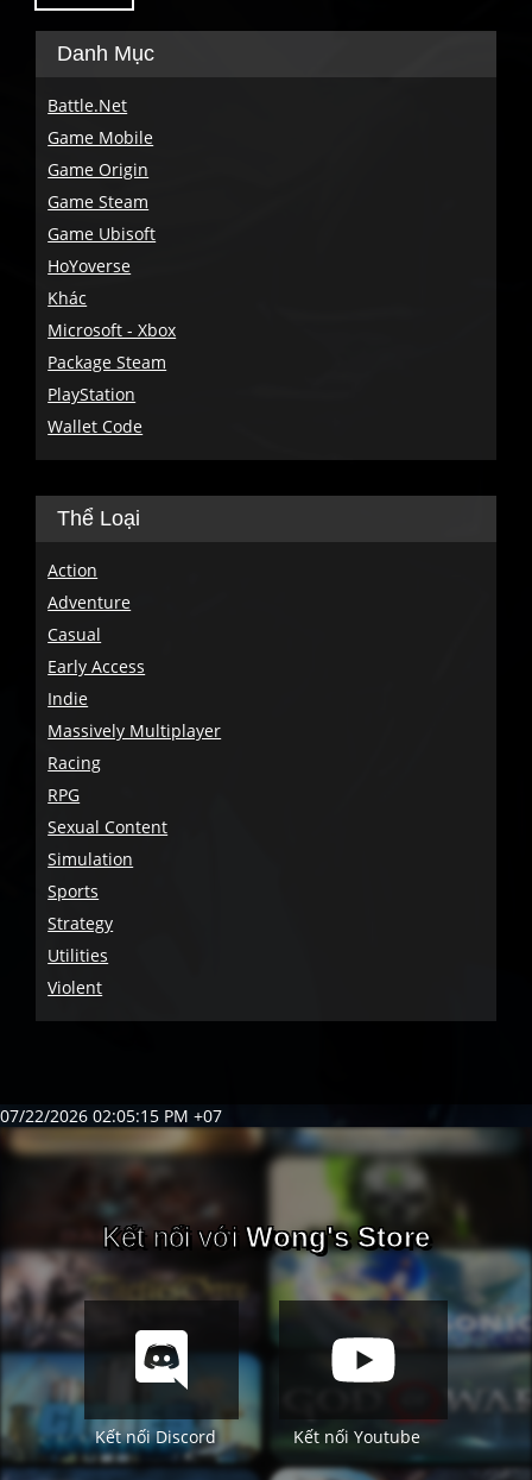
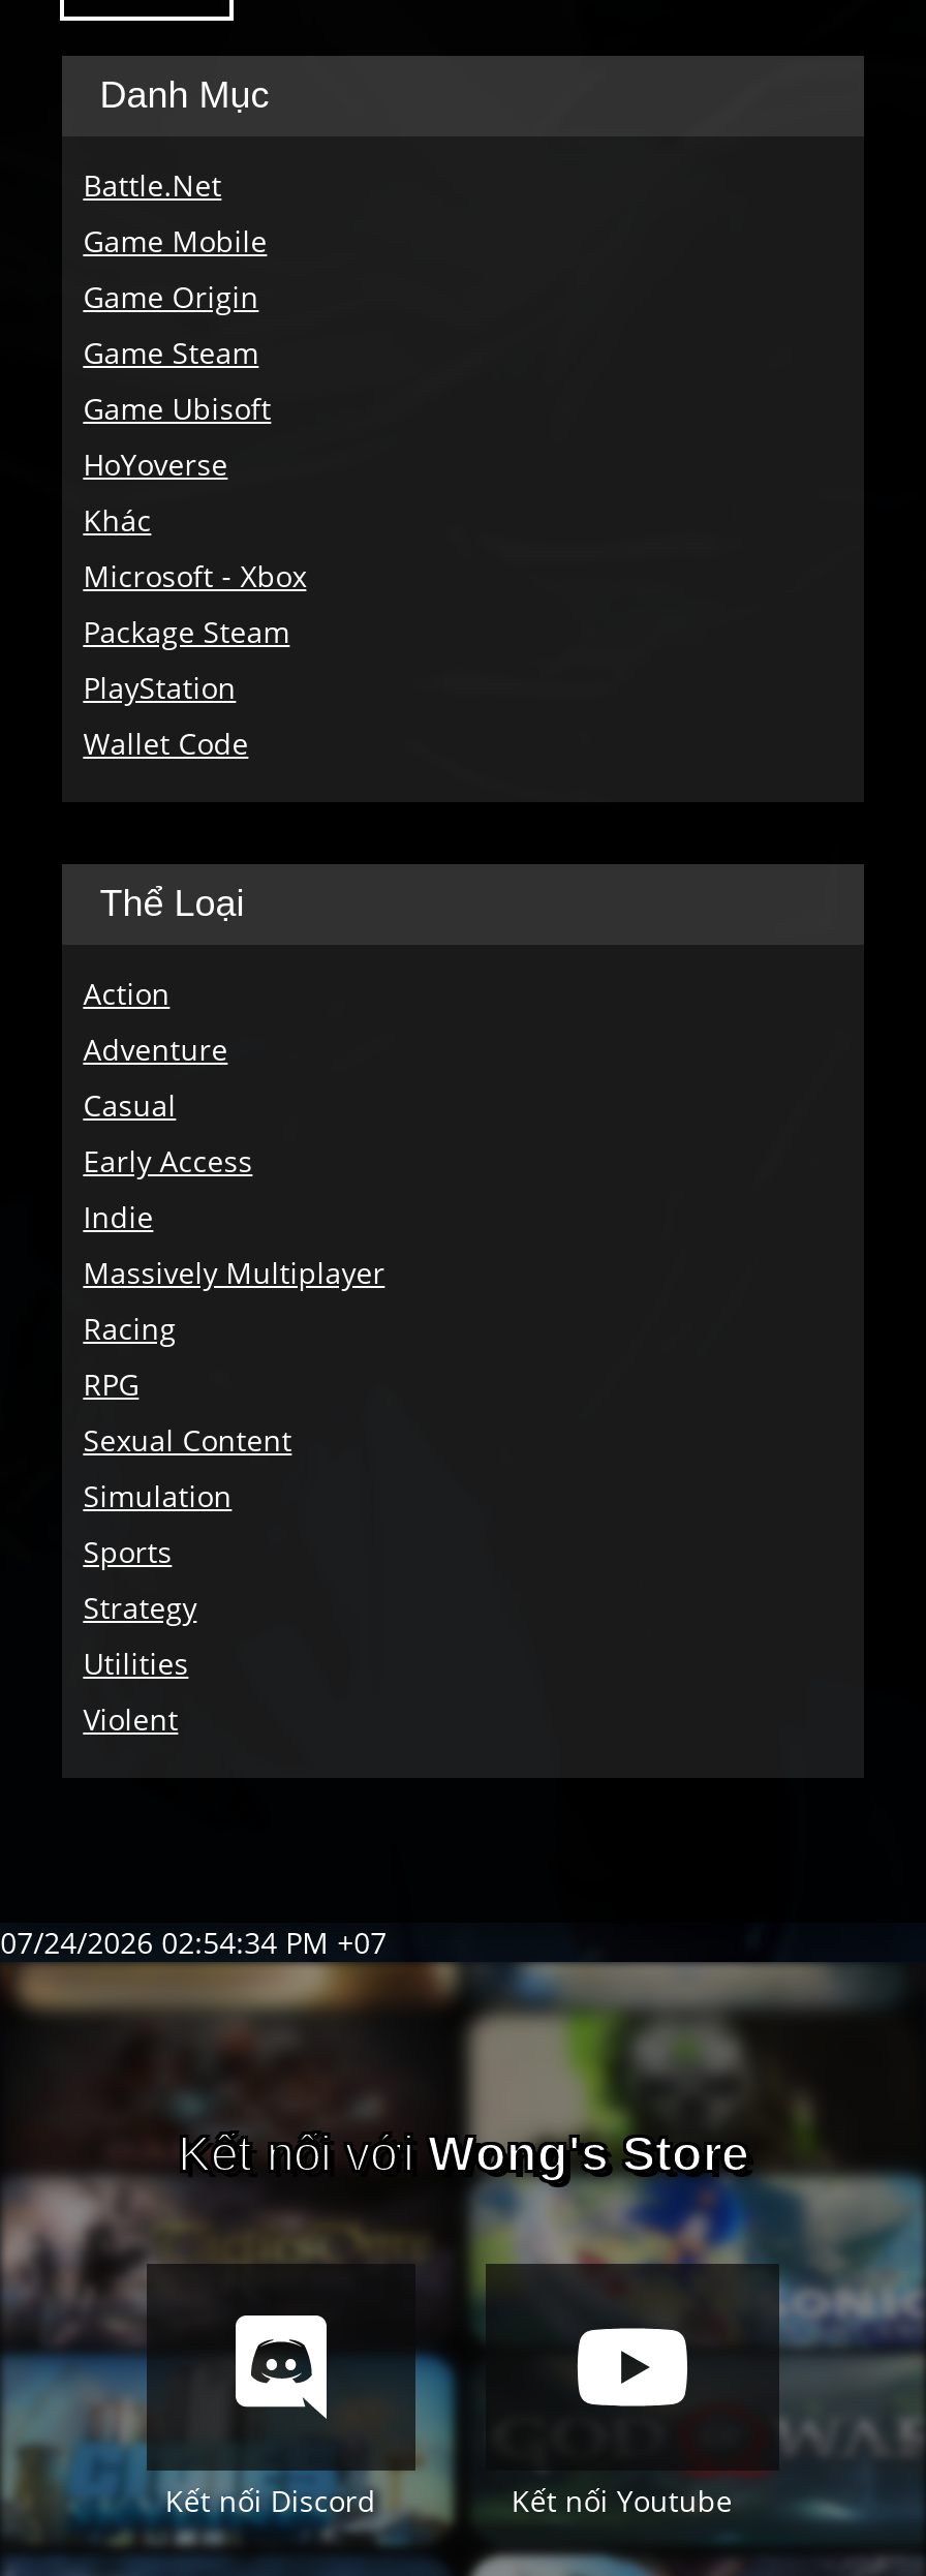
- 07/22/2026 02:05:15 PM +07
+ 07/24/2026 02:54:34 PM +07
